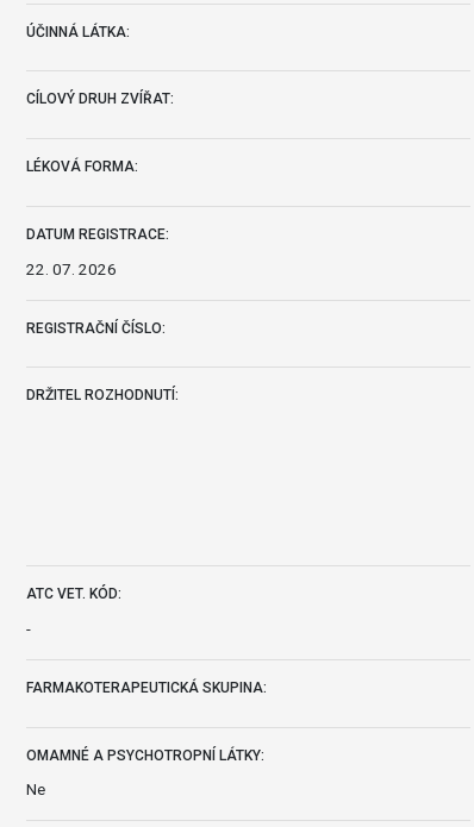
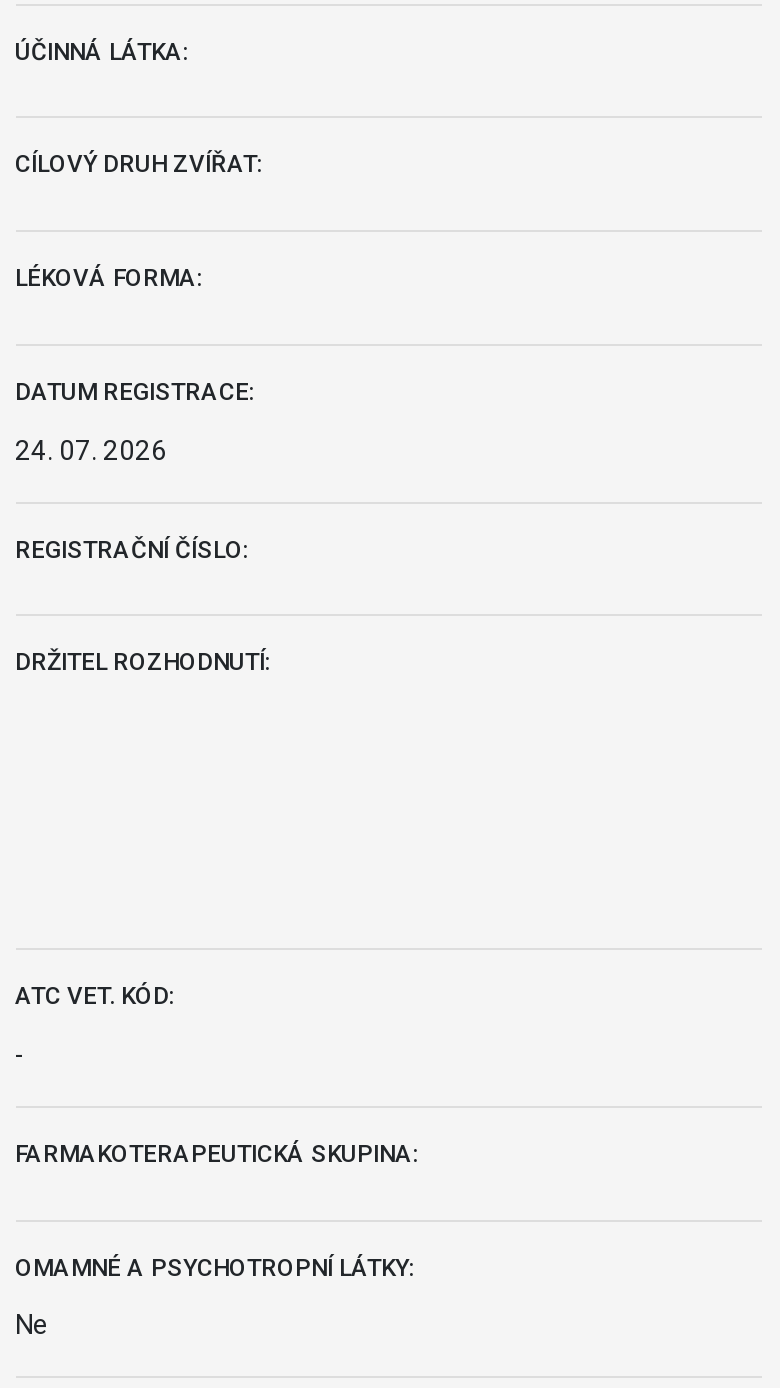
- 22. 07. 2026
+ 24. 07. 2026
